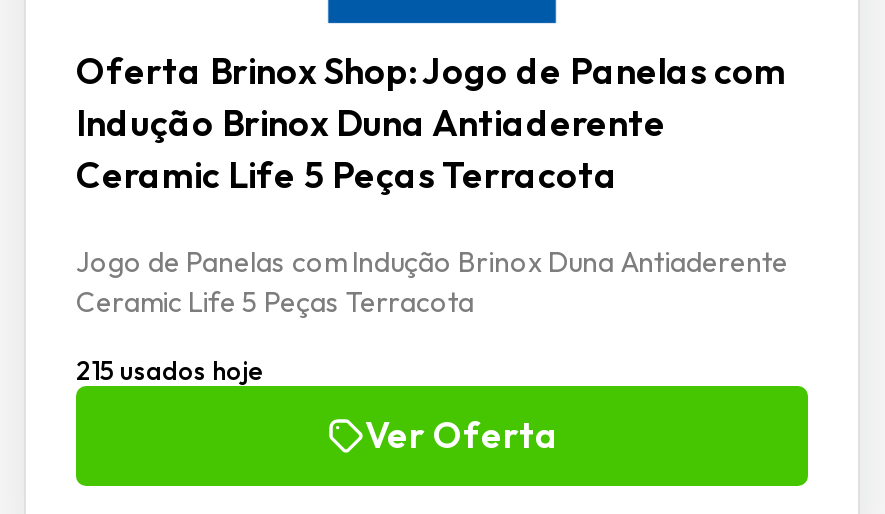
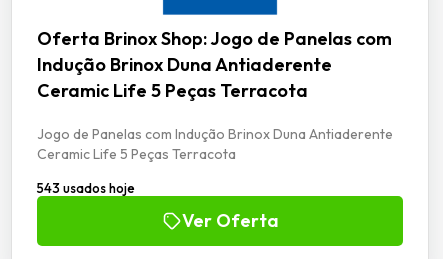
- 215 usados hoje
+ 543 usados hoje
